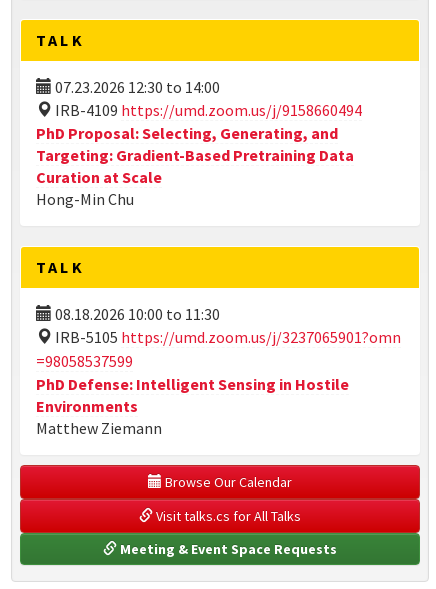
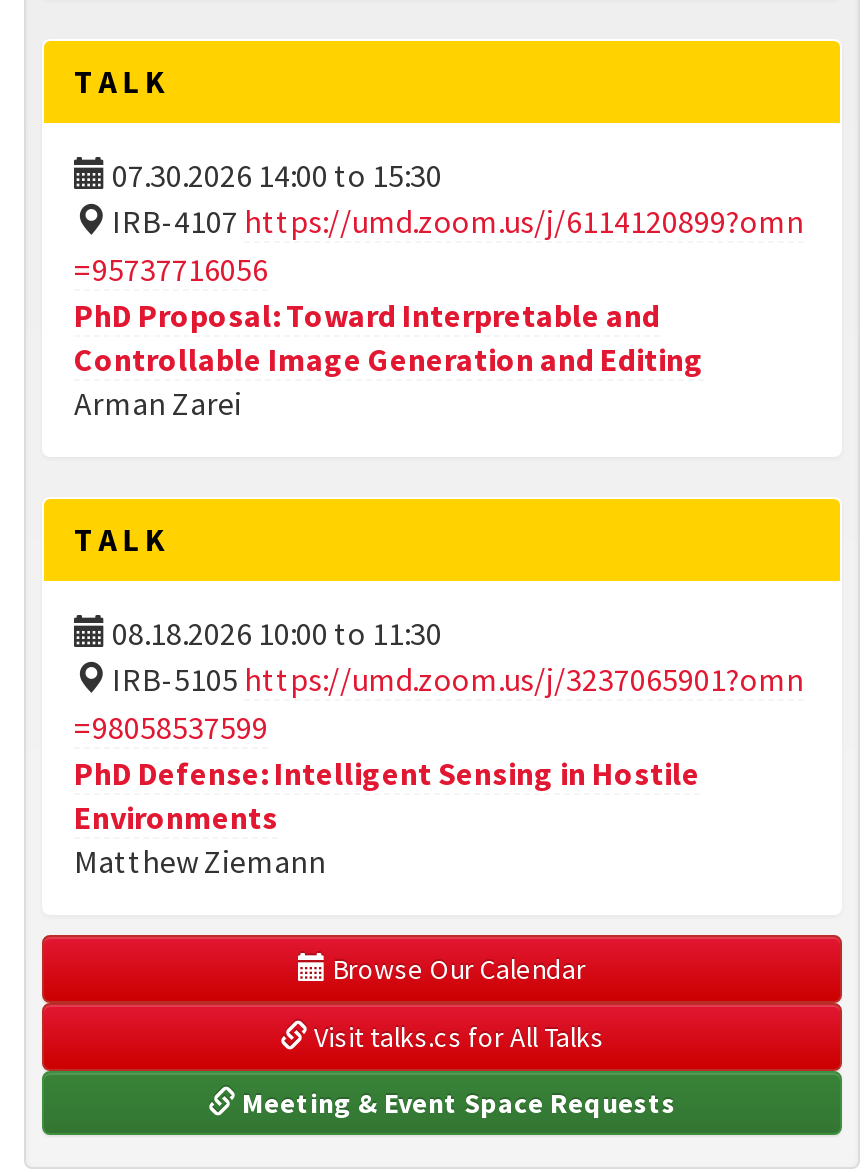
- 07.23.2026 12:30 to 14:00
- IRB-4109 https://umd.zoom.us/j/9158660494
- PhD Proposal: Selecting, Generating, and
- Targeting: Gradient-Based Pretraining Data
- Curation at Scale
- Hong-Min Chu
+ 07.30.2026 14:00 to 15:30
+ IRB-4107 https://umd.zoom.us/j/6114120899?omn
+ =95737716056
+ PhD Proposal: Toward Interpretable and
+ Controllable Image Generation and Editing
+ Arman Zarei
